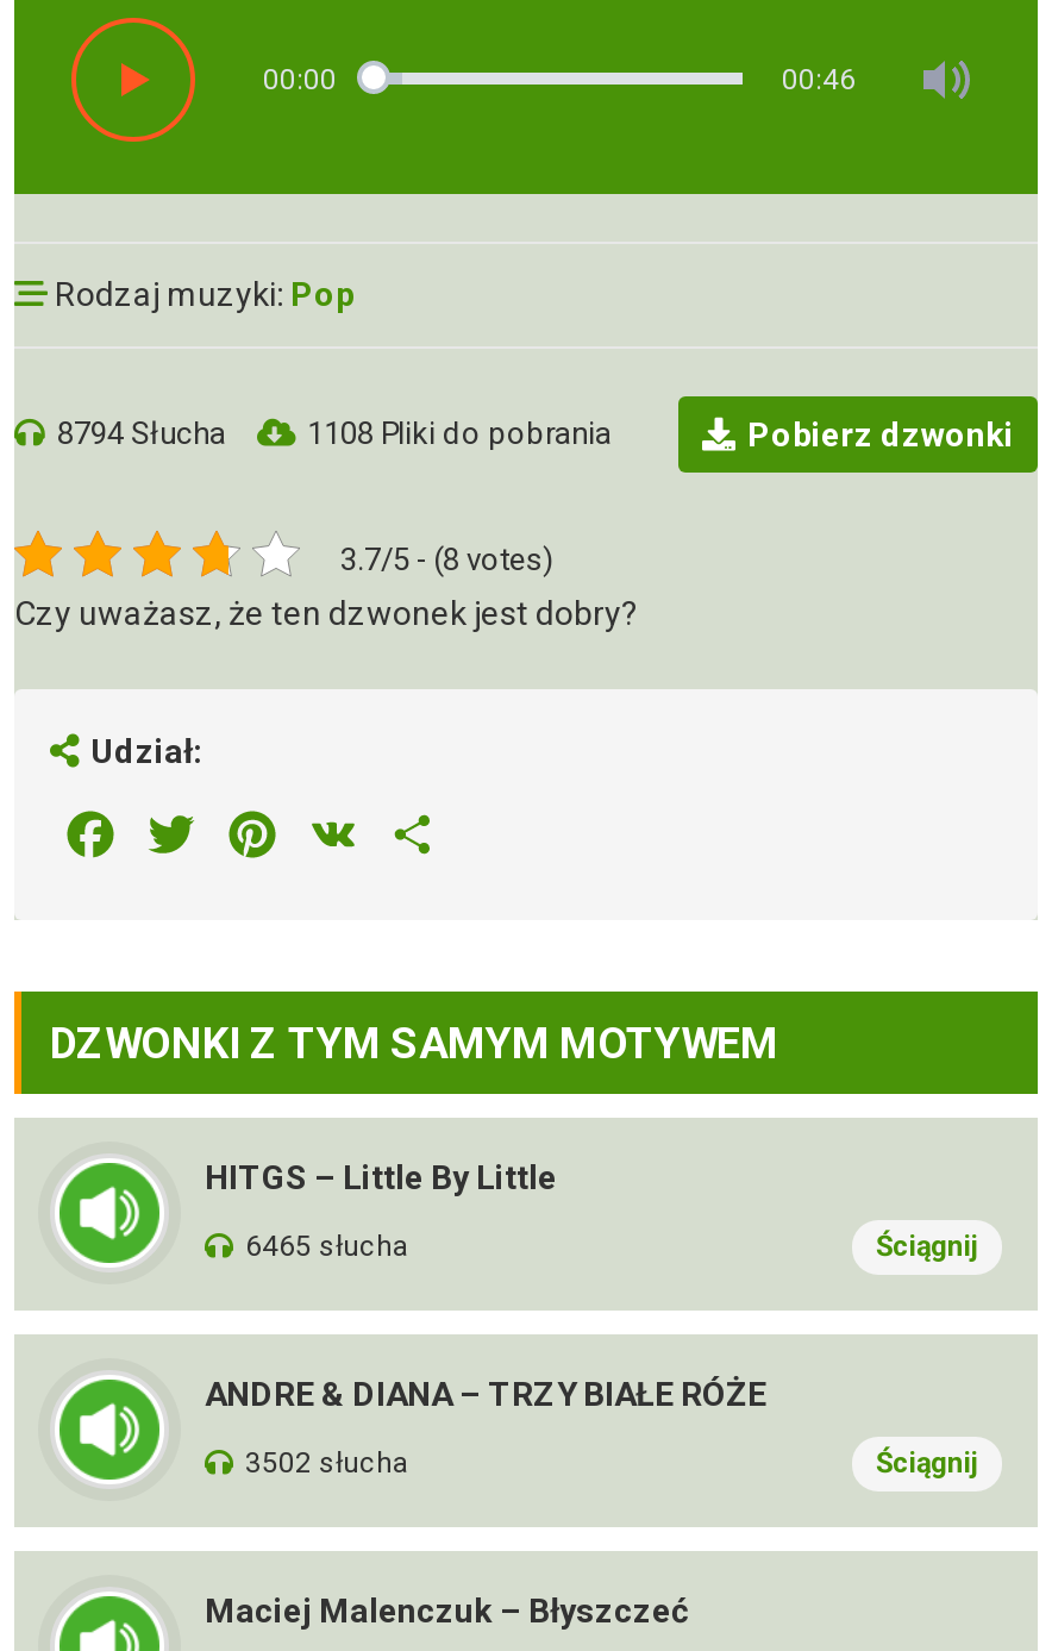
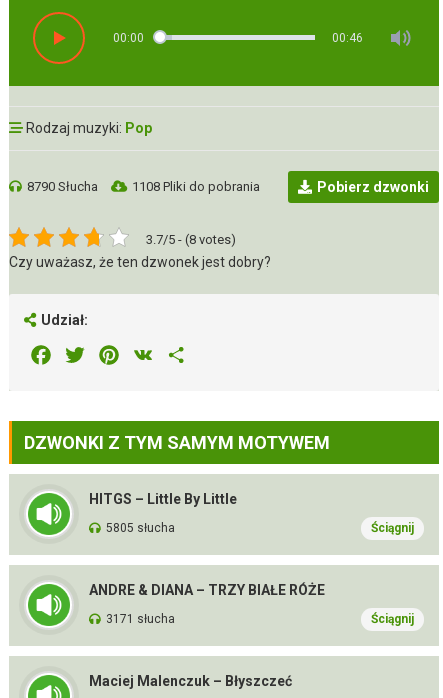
- 8794 Słucha
+ 8790 Słucha

- 6465 słucha
+ 5805 słucha

- 3502 słucha
+ 3171 słucha
